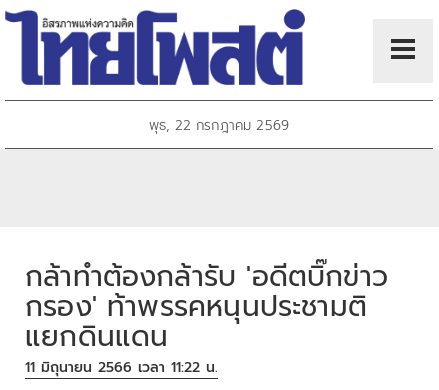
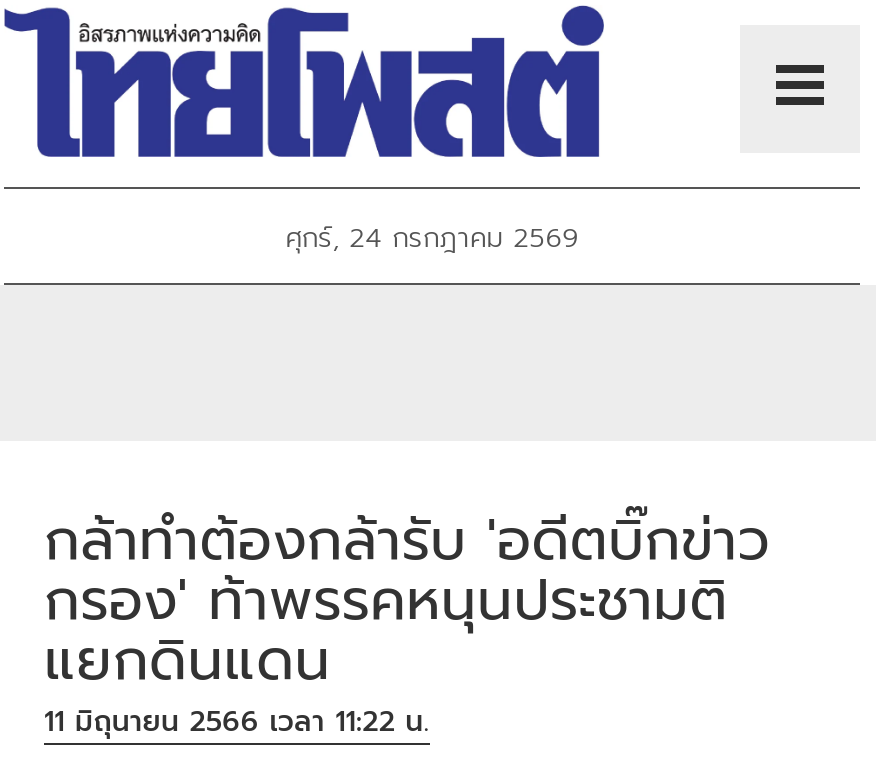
- พุธ, 22 กรกฎาคม 2569
+ ศุกร์, 24 กรกฎาคม 2569
